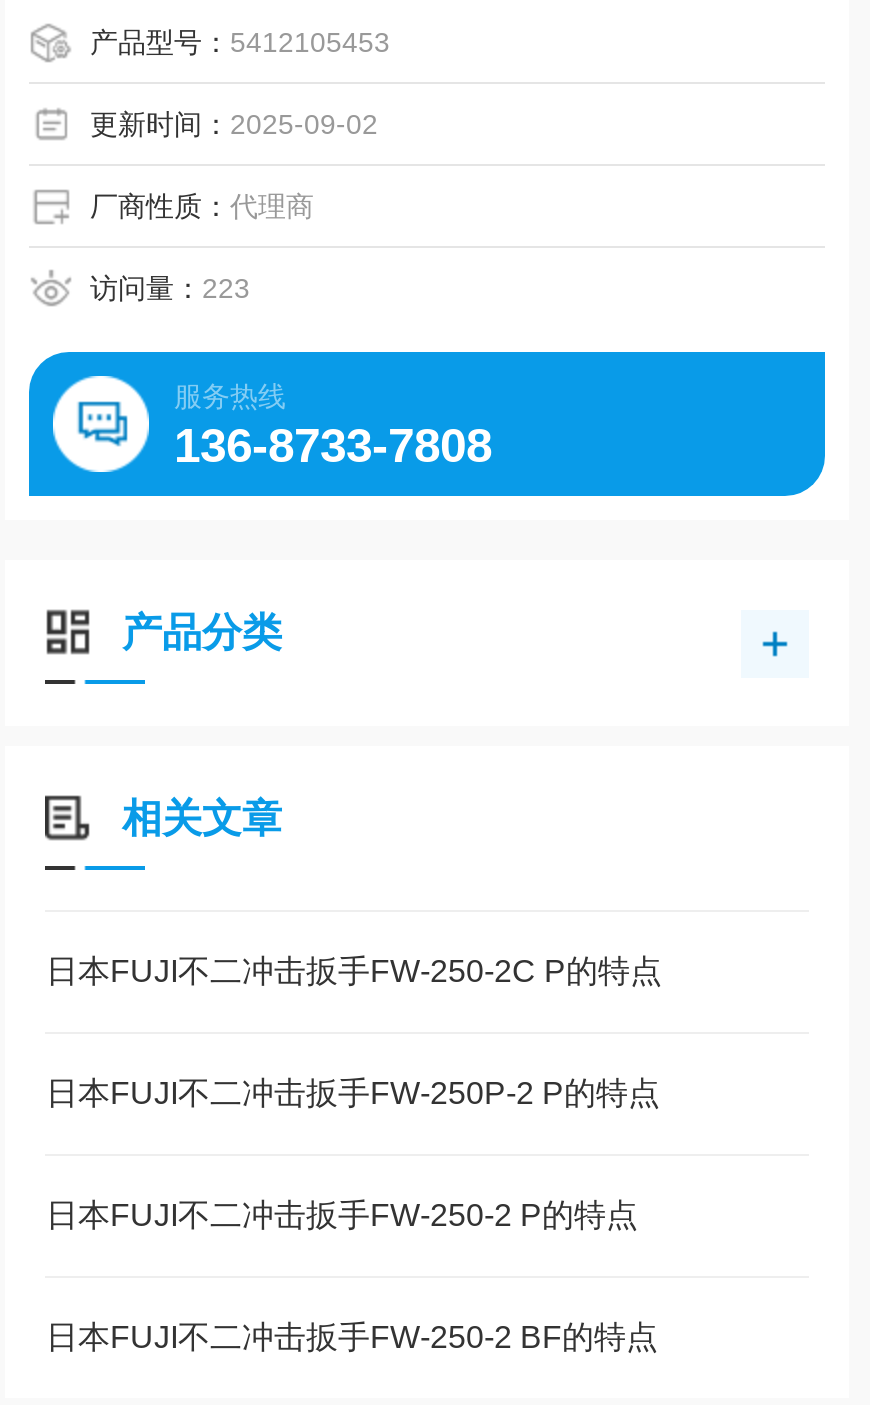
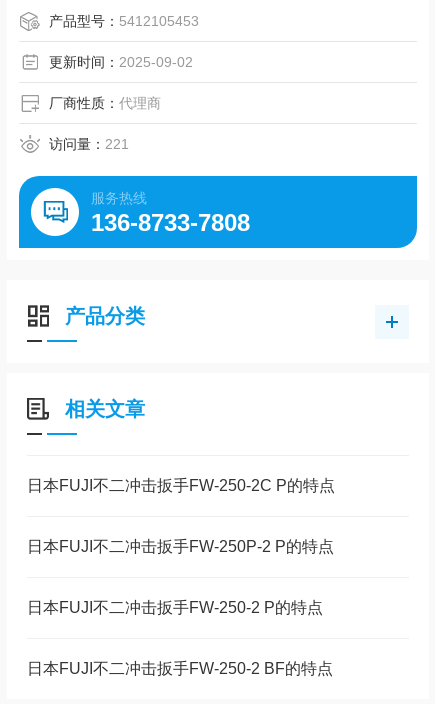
- 访问量：223
+ 访问量：221
